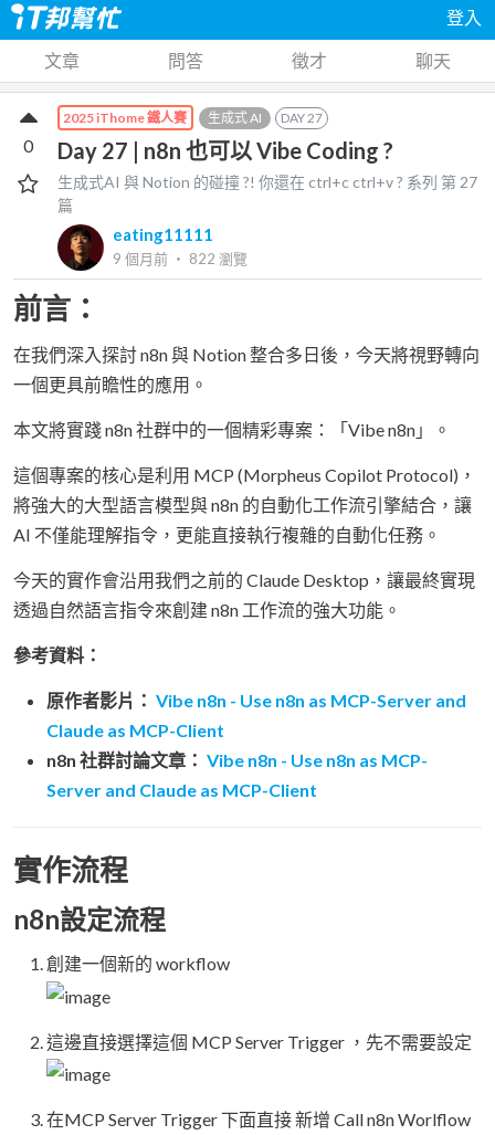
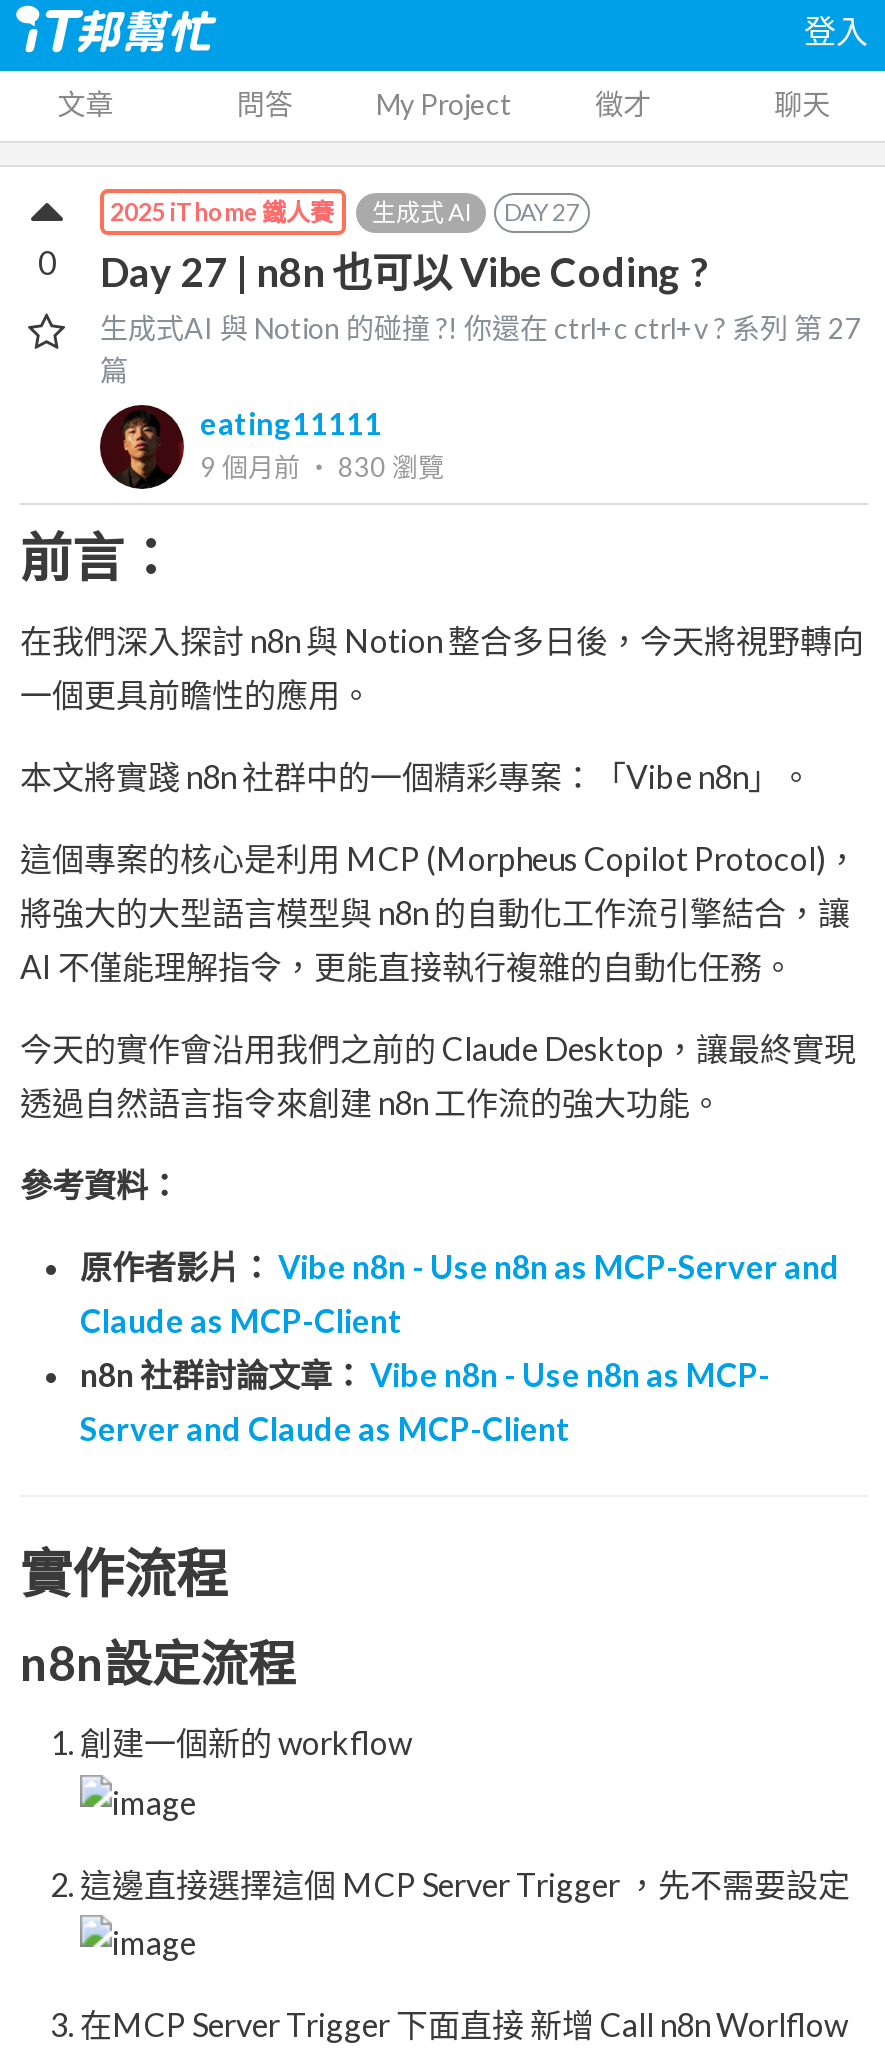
+ My Project

- 9 個月前‧ 822瀏覽
+ 9 個月前‧ 830瀏覽
